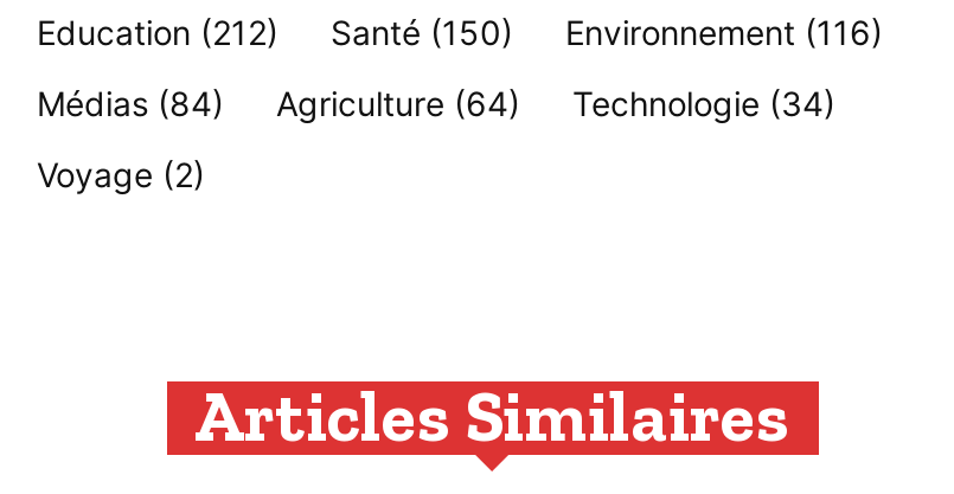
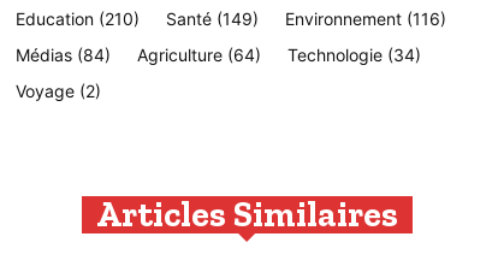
- Education (212)
+ Education (210)

- Santé (150)
+ Santé (149)
